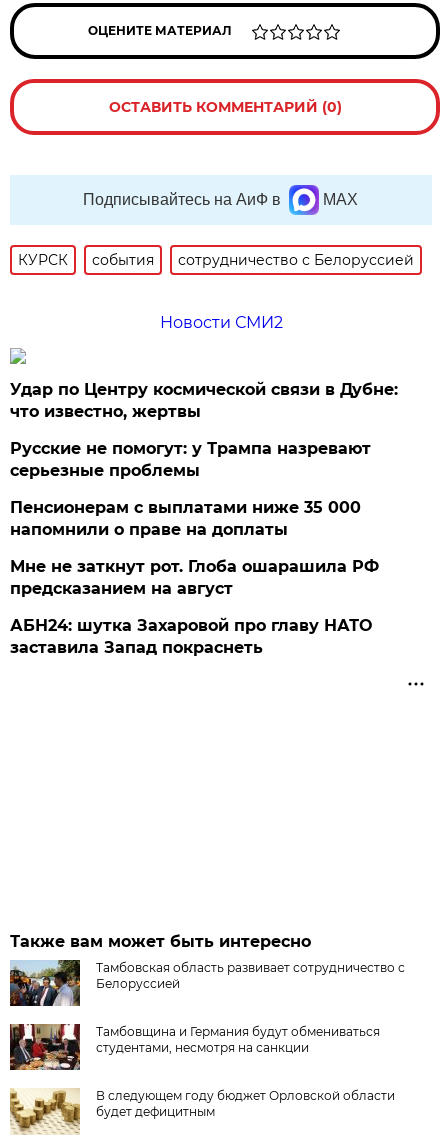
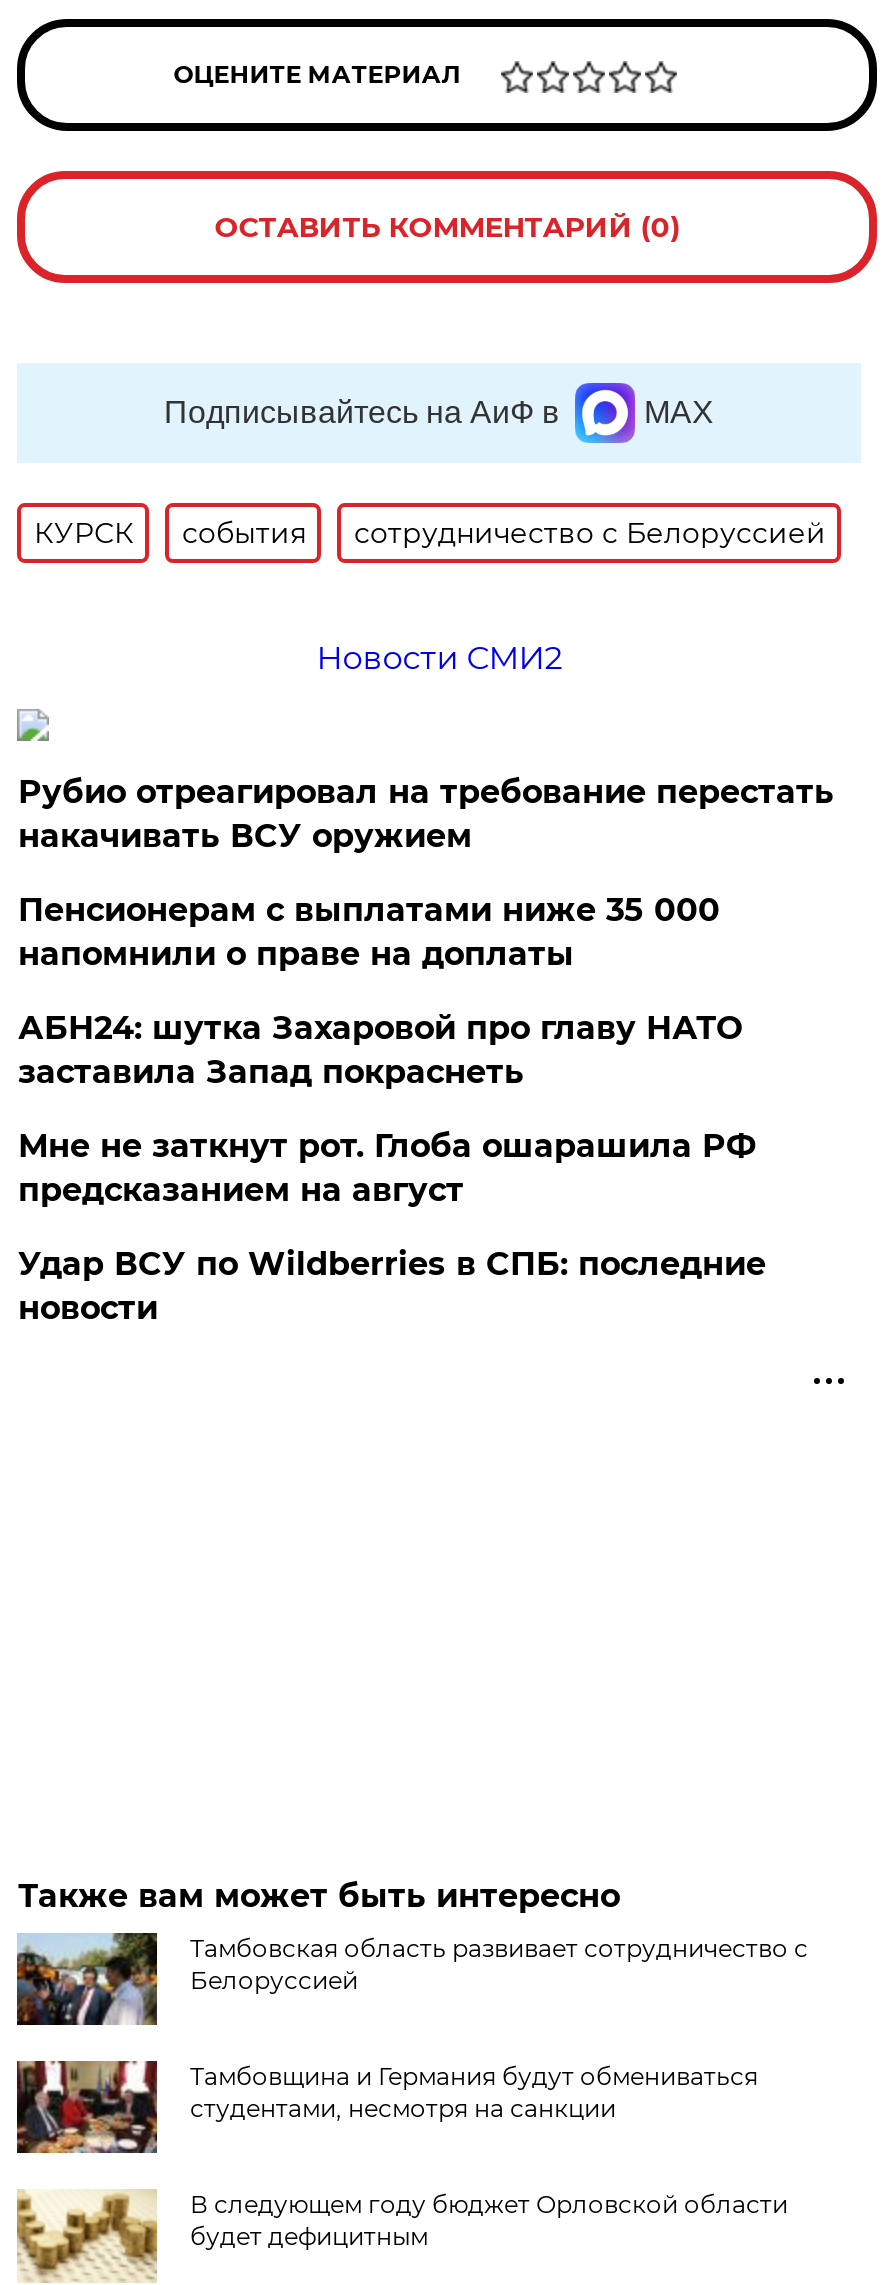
- Удар по Центру космической связи в Дубне:
- что известно, жертвы
- Русские не помогут: у Трампа назревают
- серьезные проблемы
+ Рубио отреагировал на требование перестать
+ накачивать ВСУ оружием

moved up: Пенсионерам с выплатами ниже 35 000 | напомнили о праве на доплаты

+ Удар ВСУ по Wildberries в СПБ: последние
+ новости

moved up: АБН24: шутка Захаровой про главу НАТО | заставила Запад покраснеть
